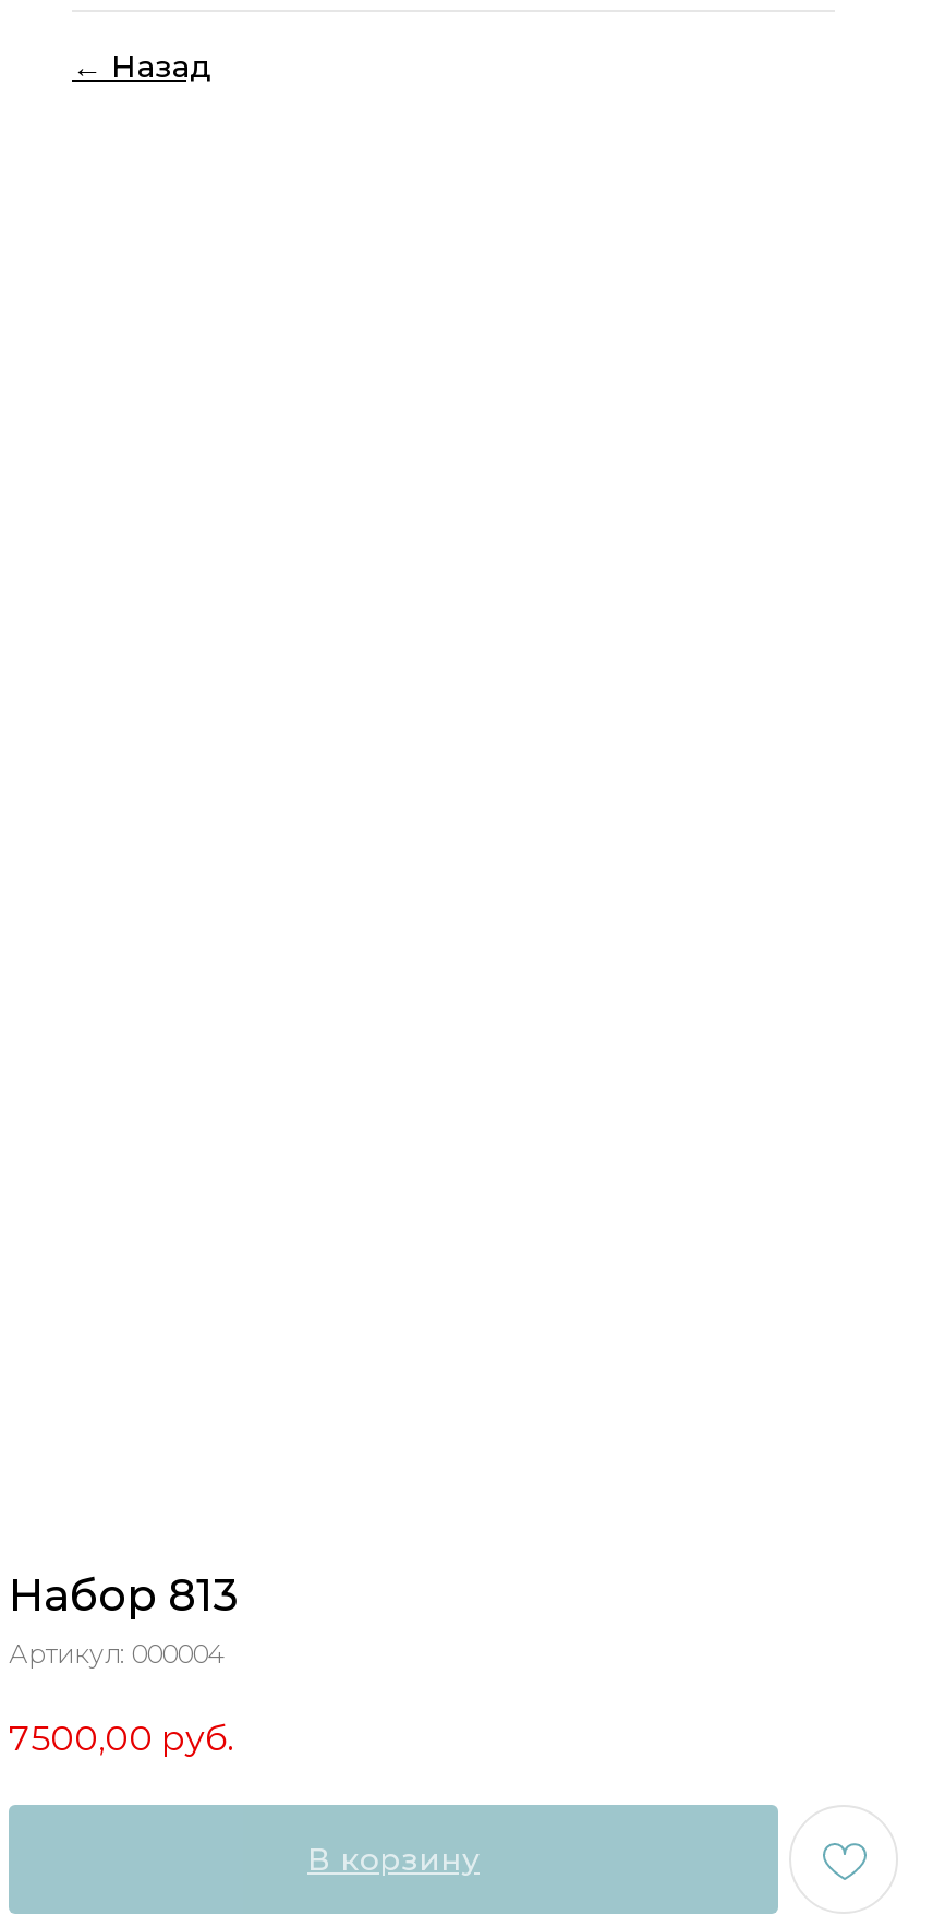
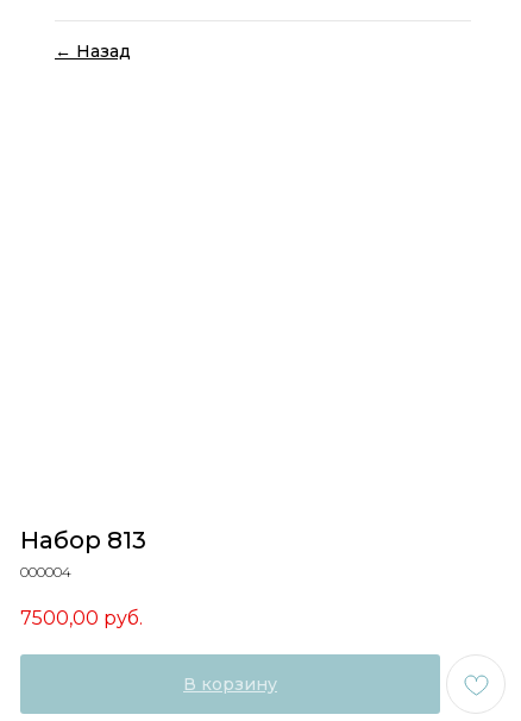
- Артикул: 000004
+ 000004
